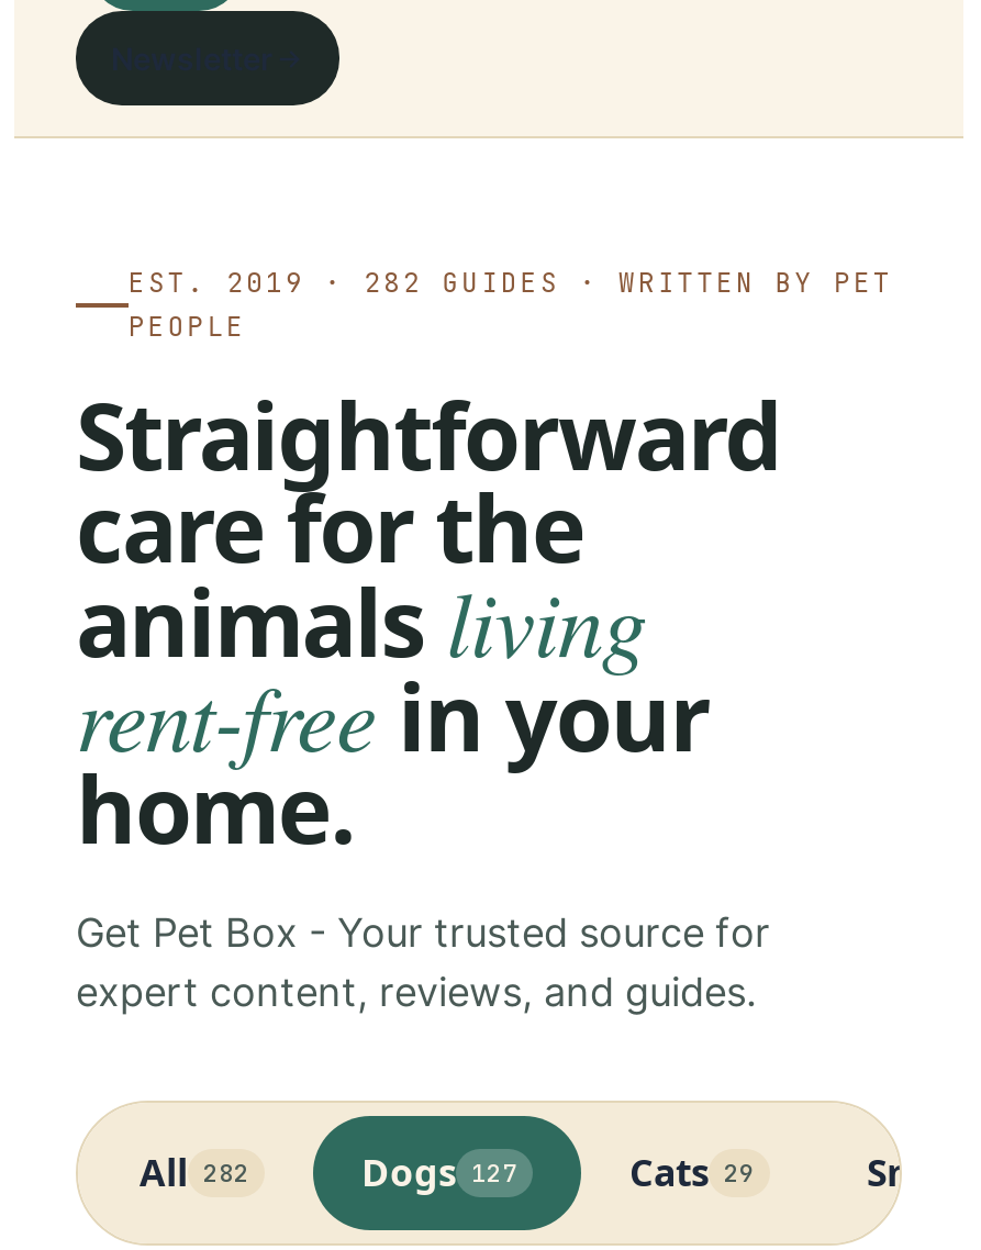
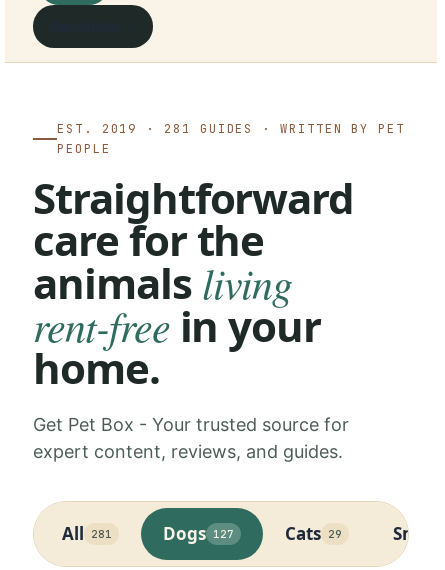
- EST. 2019 · 282 GUIDES · WRITTEN BY PET
+ EST. 2019 · 281 GUIDES · WRITTEN BY PET

- All 282
+ All 281
